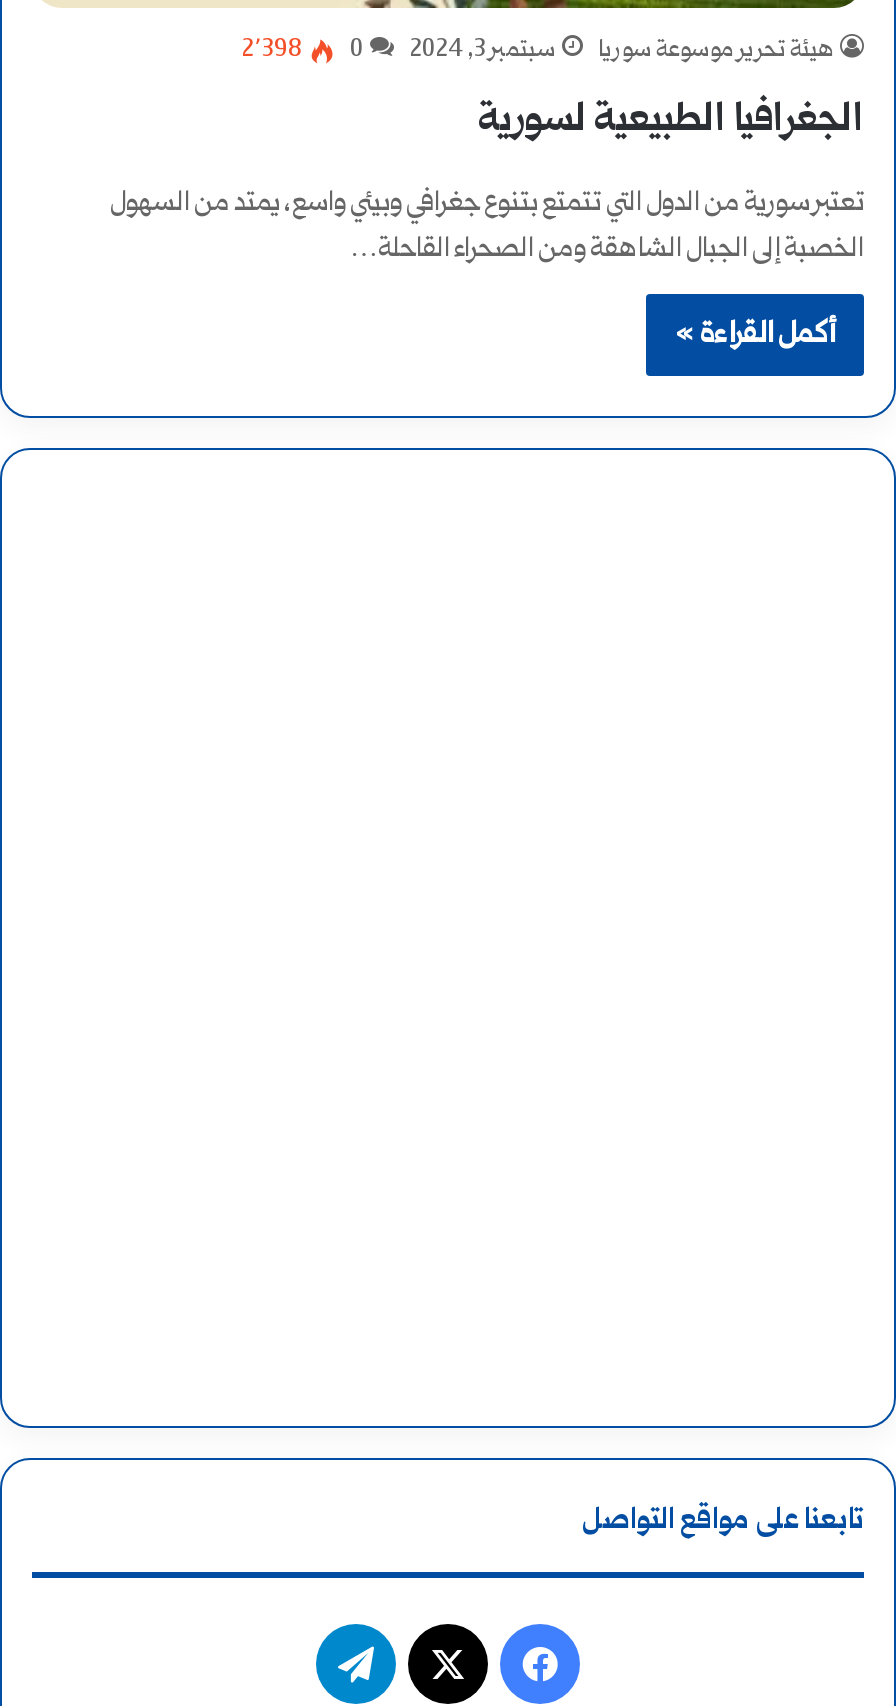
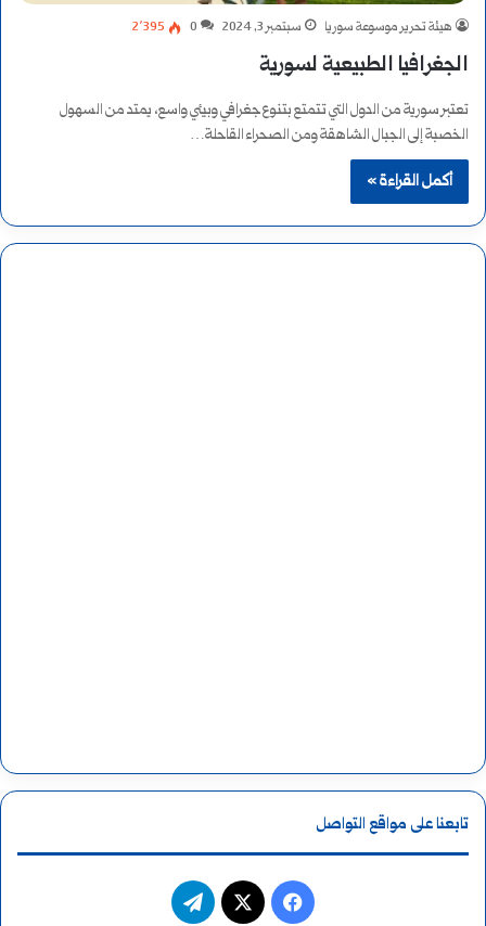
- 2٬398 0
+ 2٬395 0
